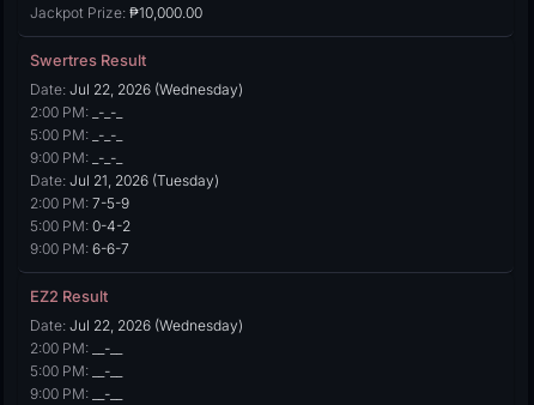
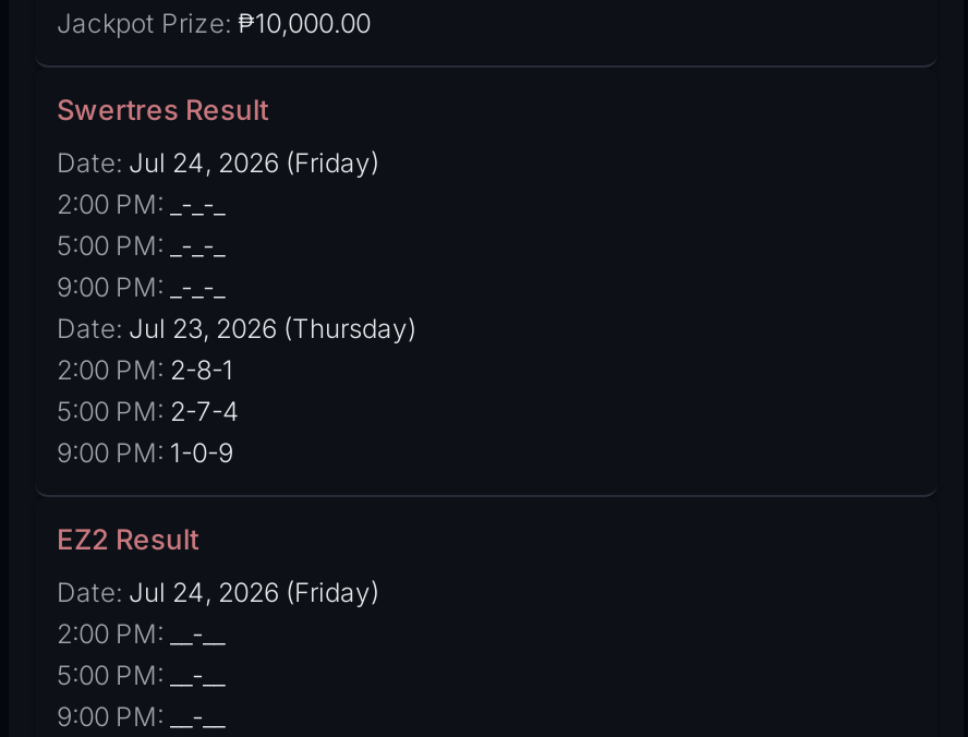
- Date: Jul 22, 2026 (Wednesday)
+ Date: Jul 24, 2026 (Friday)

- Date: Jul 21, 2026 (Tuesday)
+ Date: Jul 23, 2026 (Thursday)

- 2:00 PM: 7-5-9
+ 2:00 PM: 2-8-1

- 5:00 PM: 0-4-2
+ 5:00 PM: 2-7-4

- 9:00 PM: 6-6-7
+ 9:00 PM: 1-0-9

- Date: Jul 22, 2026 (Wednesday)
+ Date: Jul 24, 2026 (Friday)
